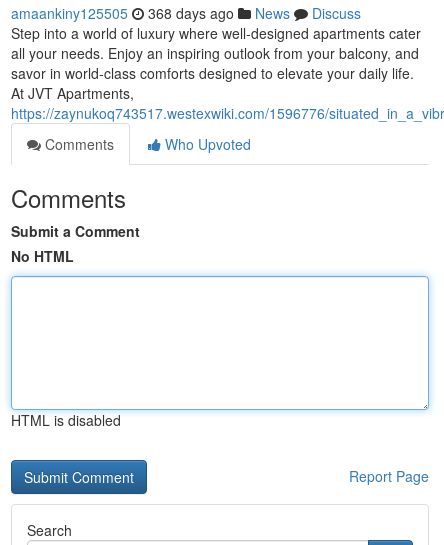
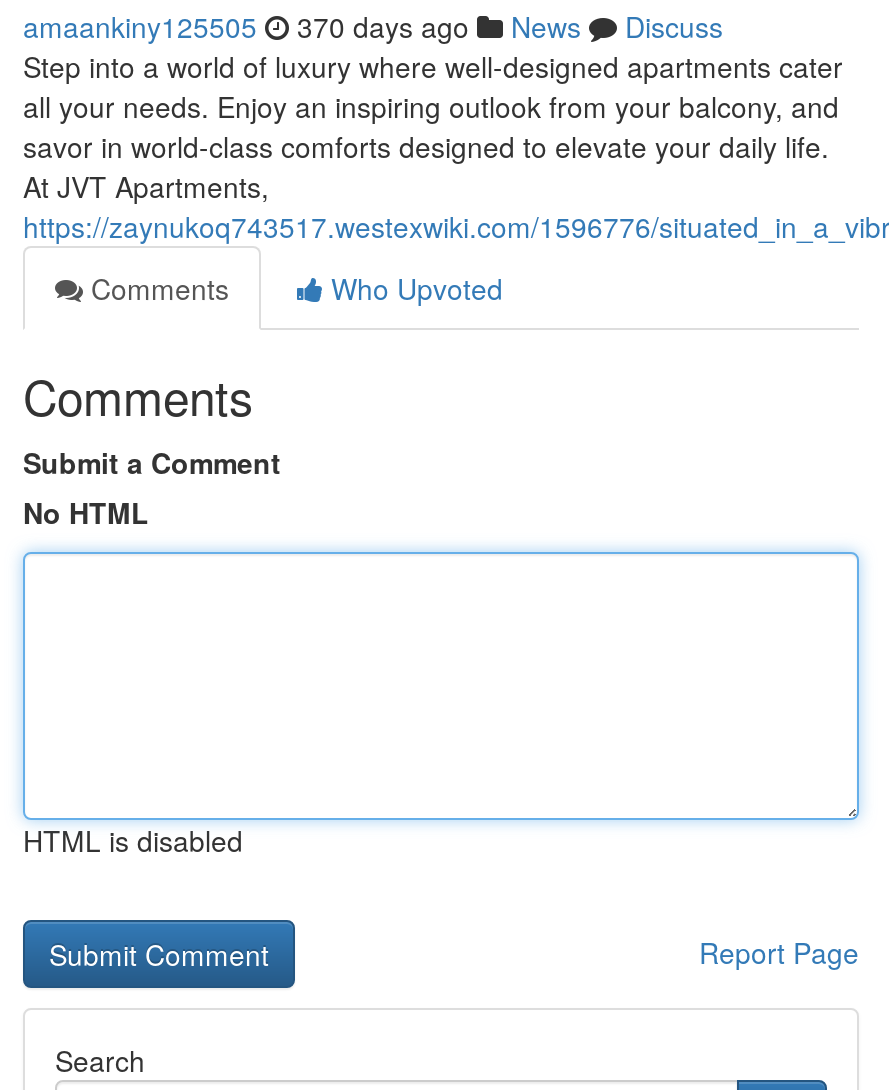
- amaankiny125505 368 days ago News Discuss
+ amaankiny125505 370 days ago News Discuss
